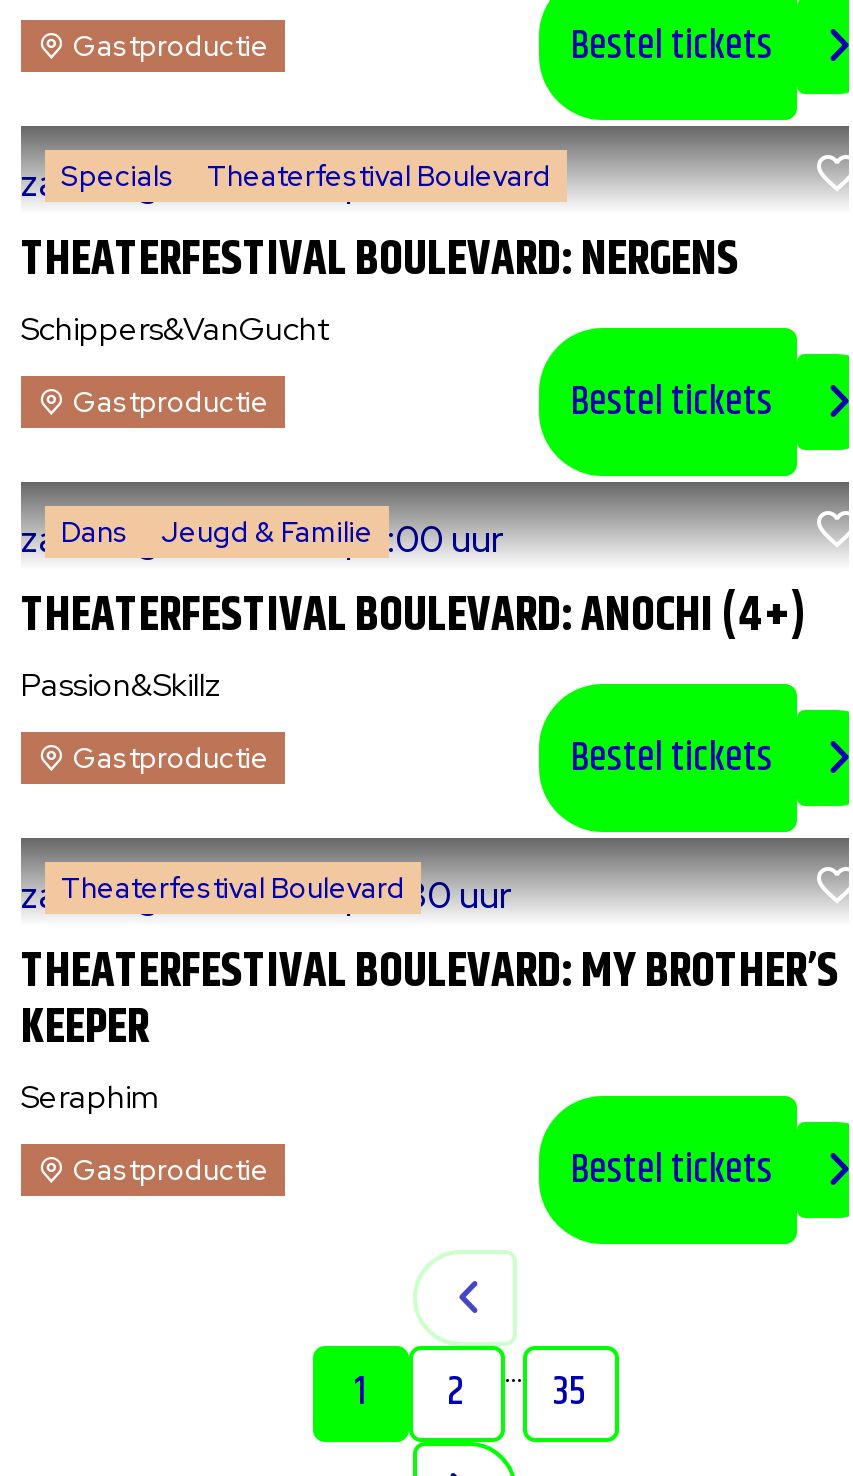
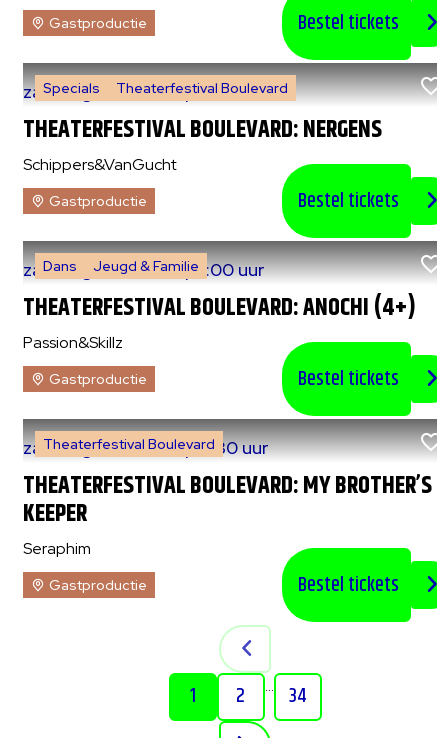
- 35
+ 34
